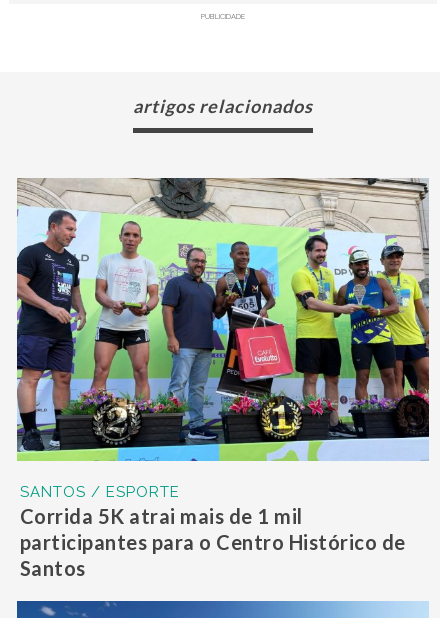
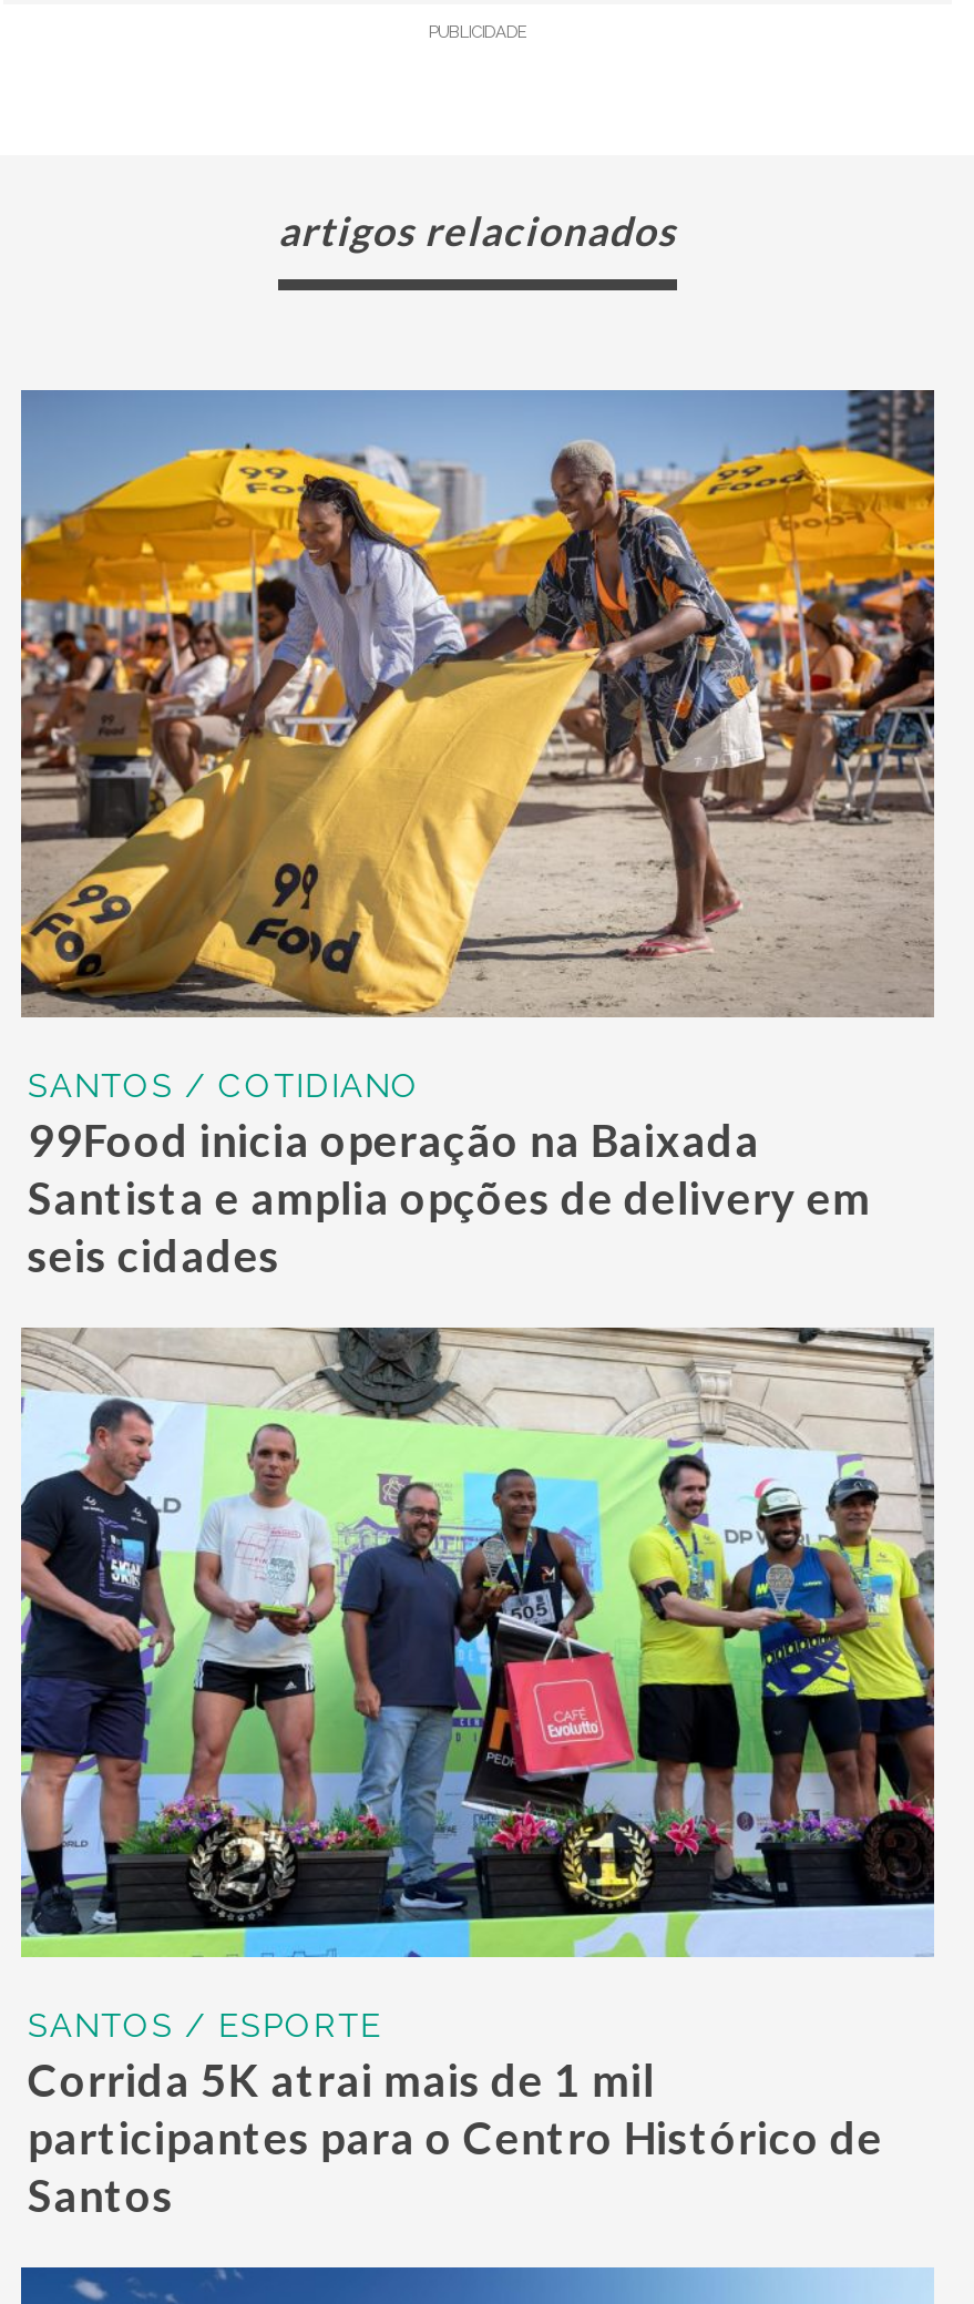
+ [image]
+ SANTOS / COTIDIANO
+ 99Food inicia operação na Baixada
+ Santista e amplia opções de delivery em
+ seis cidades
